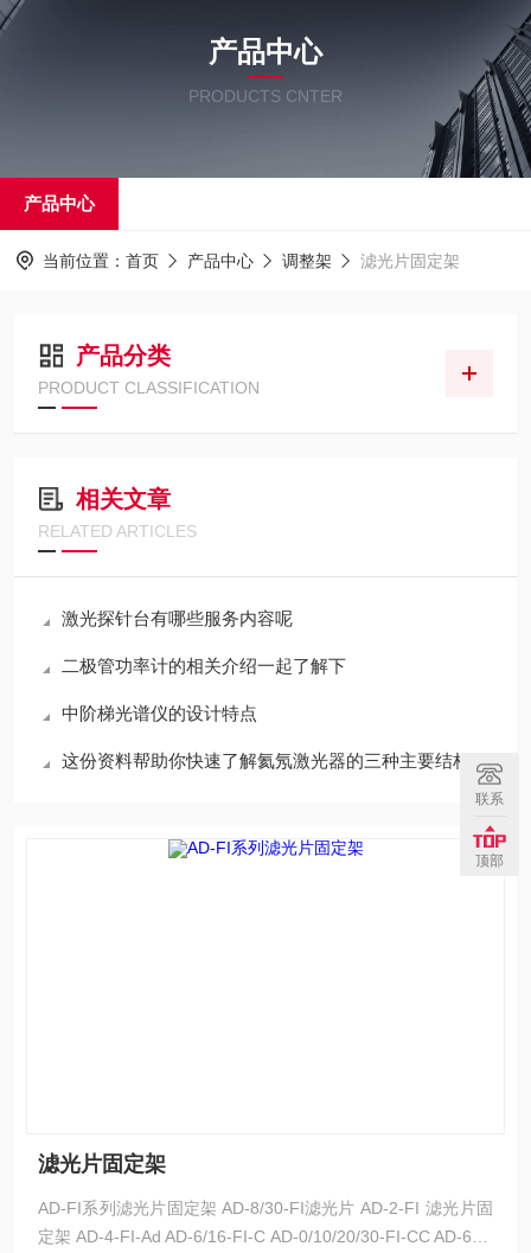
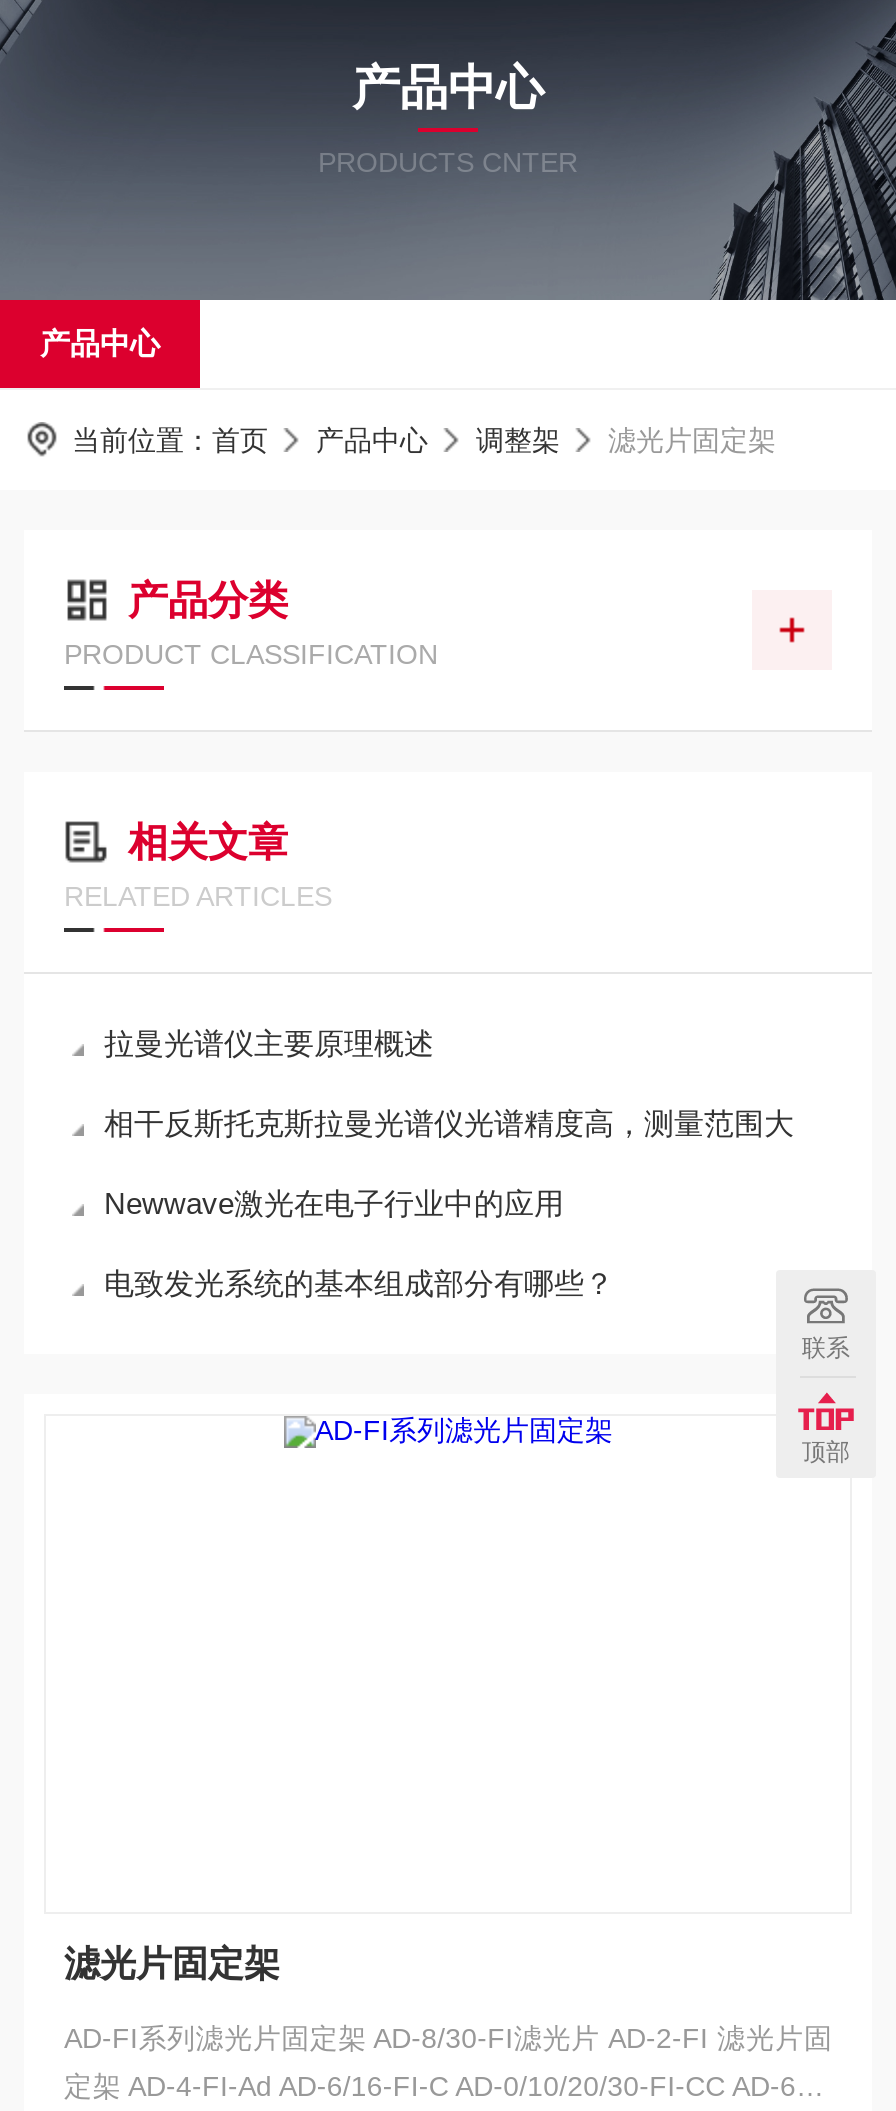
- 激光探针台有哪些服务内容呢
+ 拉曼光谱仪主要原理概述

- 二极管功率计的相关介绍一起了解下
+ 相干反斯托克斯拉曼光谱仪光谱精度高，测量范围大

- 中阶梯光谱仪的设计特点
+ Newwave激光在电子行业中的应用

- 这份资料帮助你快速了解氦氖激光器的三种主要结构
+ 电致发光系统的基本组成部分有哪些？
